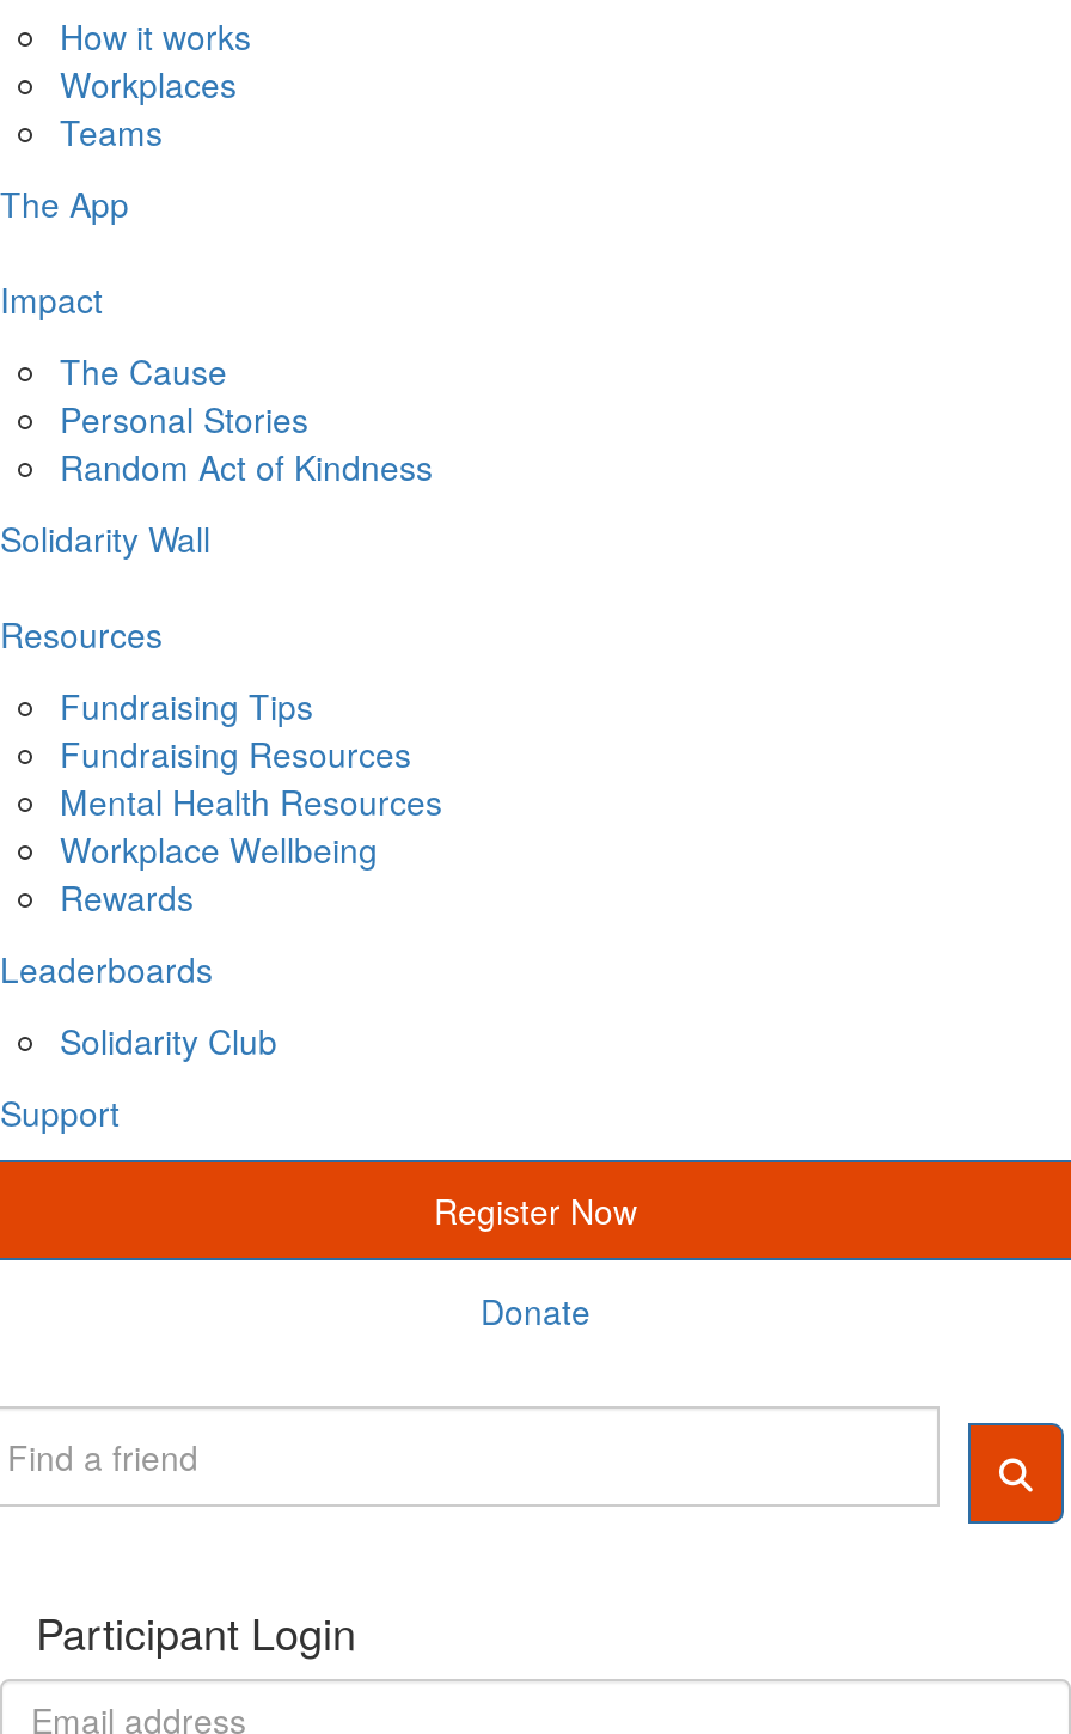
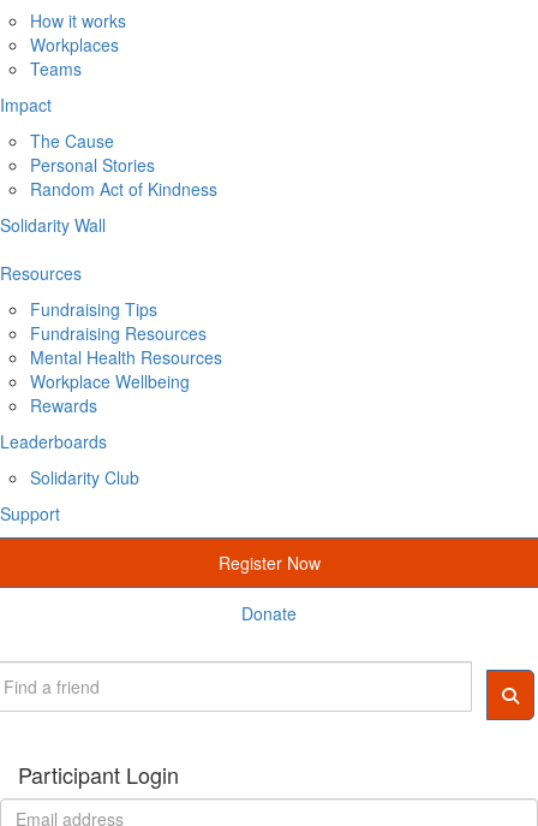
- The App
